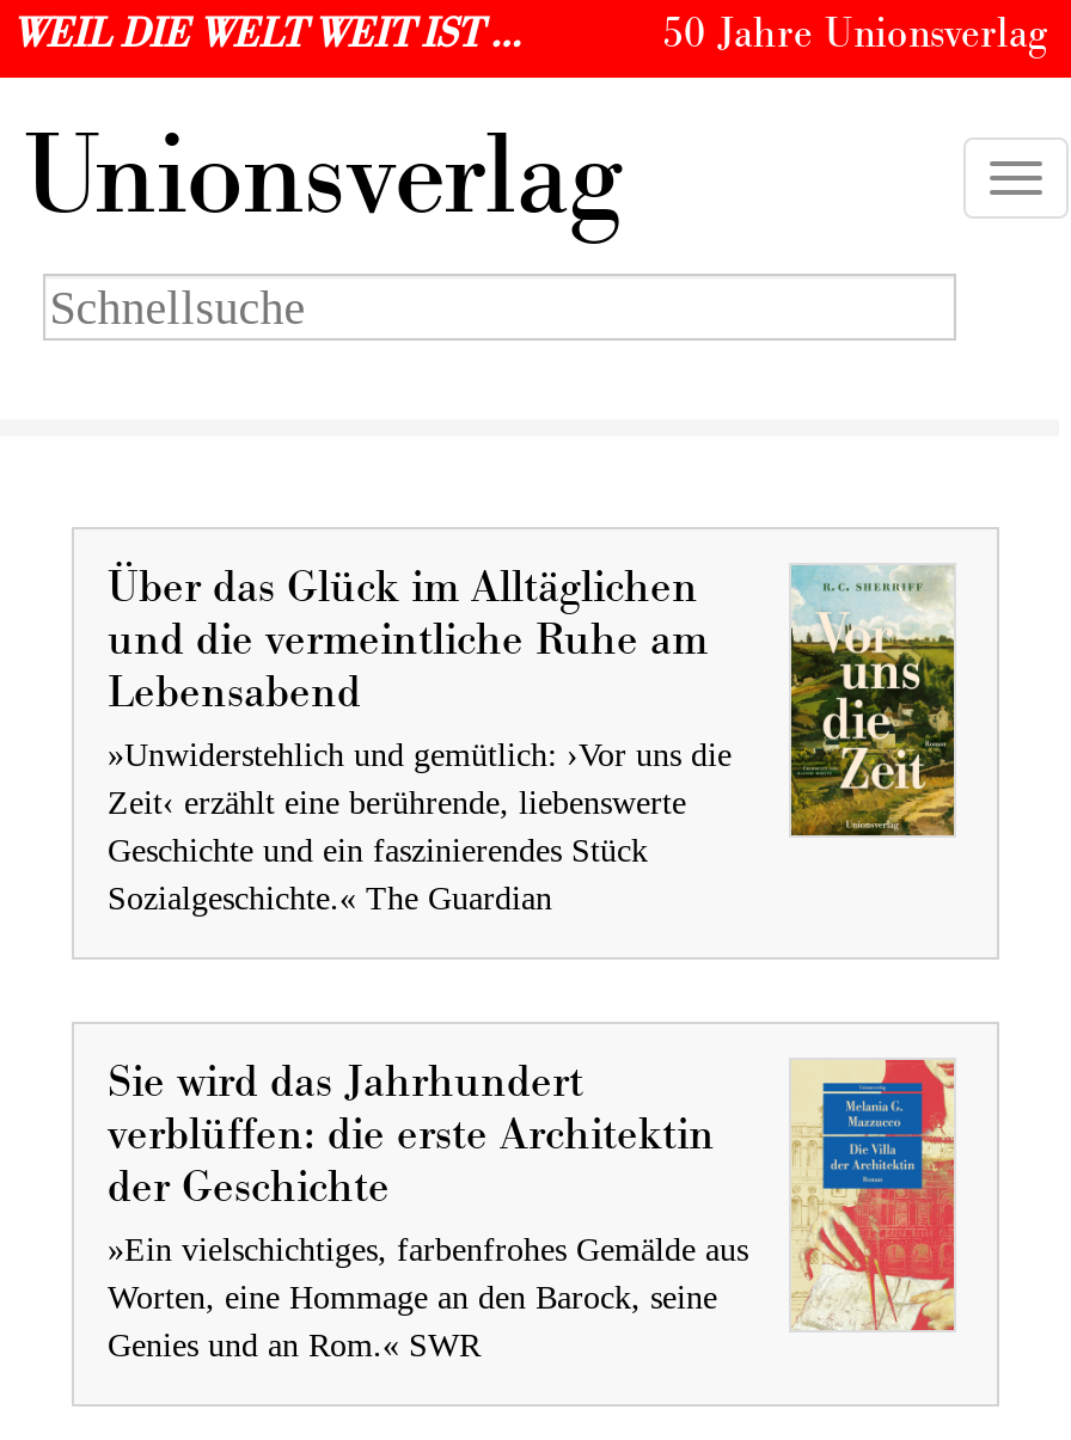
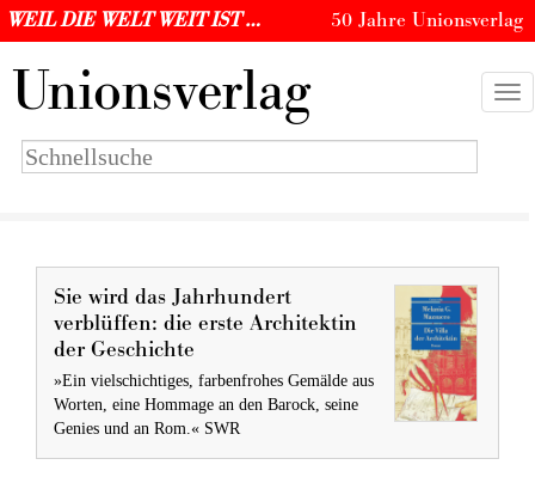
- [image]
- Über das Glück im Alltäglichen
- und die vermeintliche Ruhe am
- Lebensabend
- »Unwiderstehlich und gemütlich: ›Vor uns die
- Zeit‹ erzählt eine berührende, liebenswerte
- Geschichte und ein faszinierendes Stück
- Sozialgeschichte.« The Guardian
